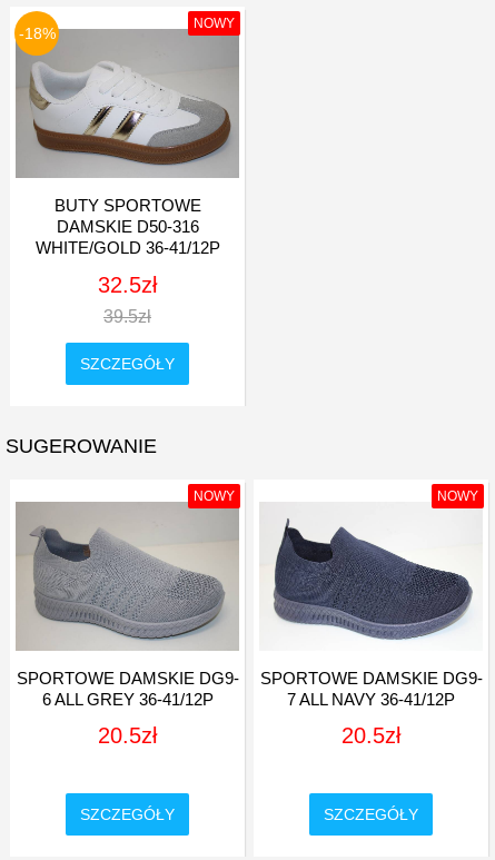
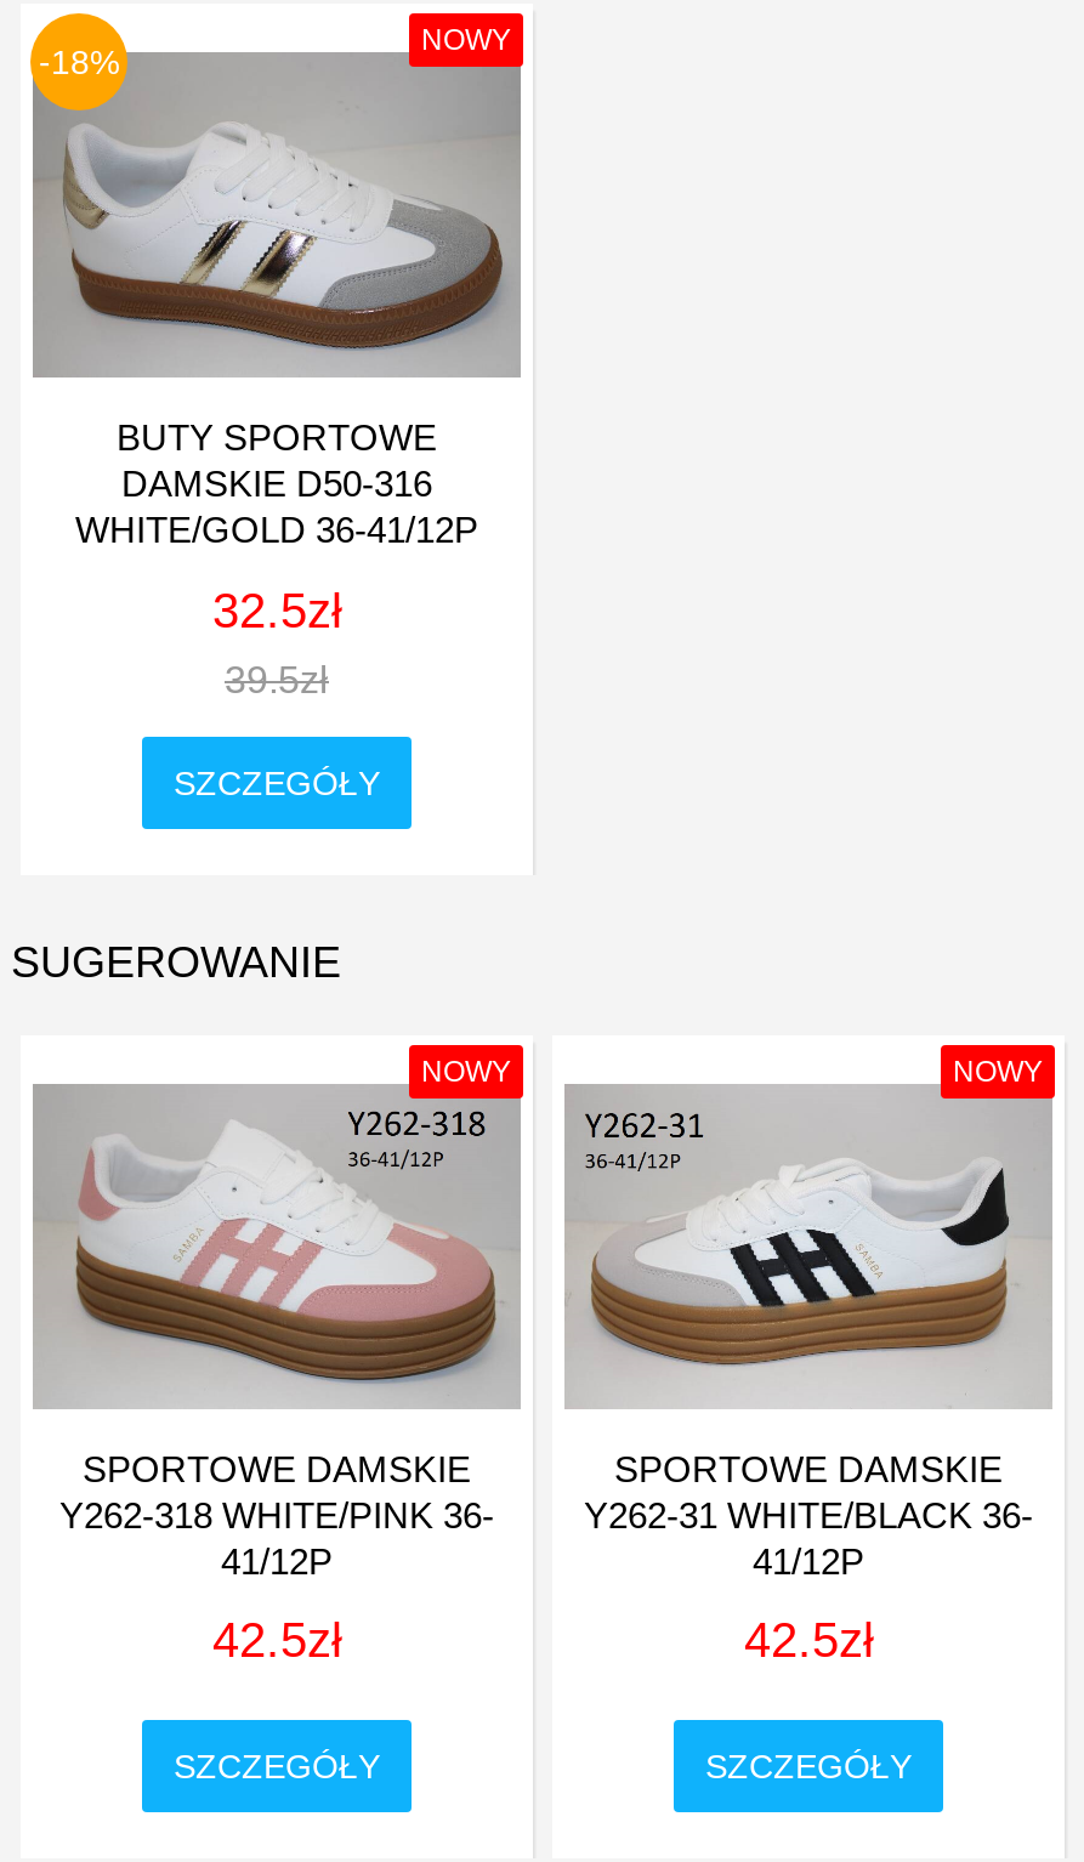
- [image]
- SPORTOWE DAMSKIE DG9-
- 7 ALL NAVY 36-41/12P
+ [image]
+ SPORTOWE DAMSKIE
+ Y262-31 WHITE/BLACK 36-
+ 41/12P

- [image]
- SPORTOWE DAMSKIE DG9-
- 6 ALL GREY 36-41/12P
+ [image]
+ SPORTOWE DAMSKIE
+ Y262-318 WHITE/PINK 36-
+ 41/12P

- 20.5zł
+ 42.5zł

- 20.5zł
+ 42.5zł
